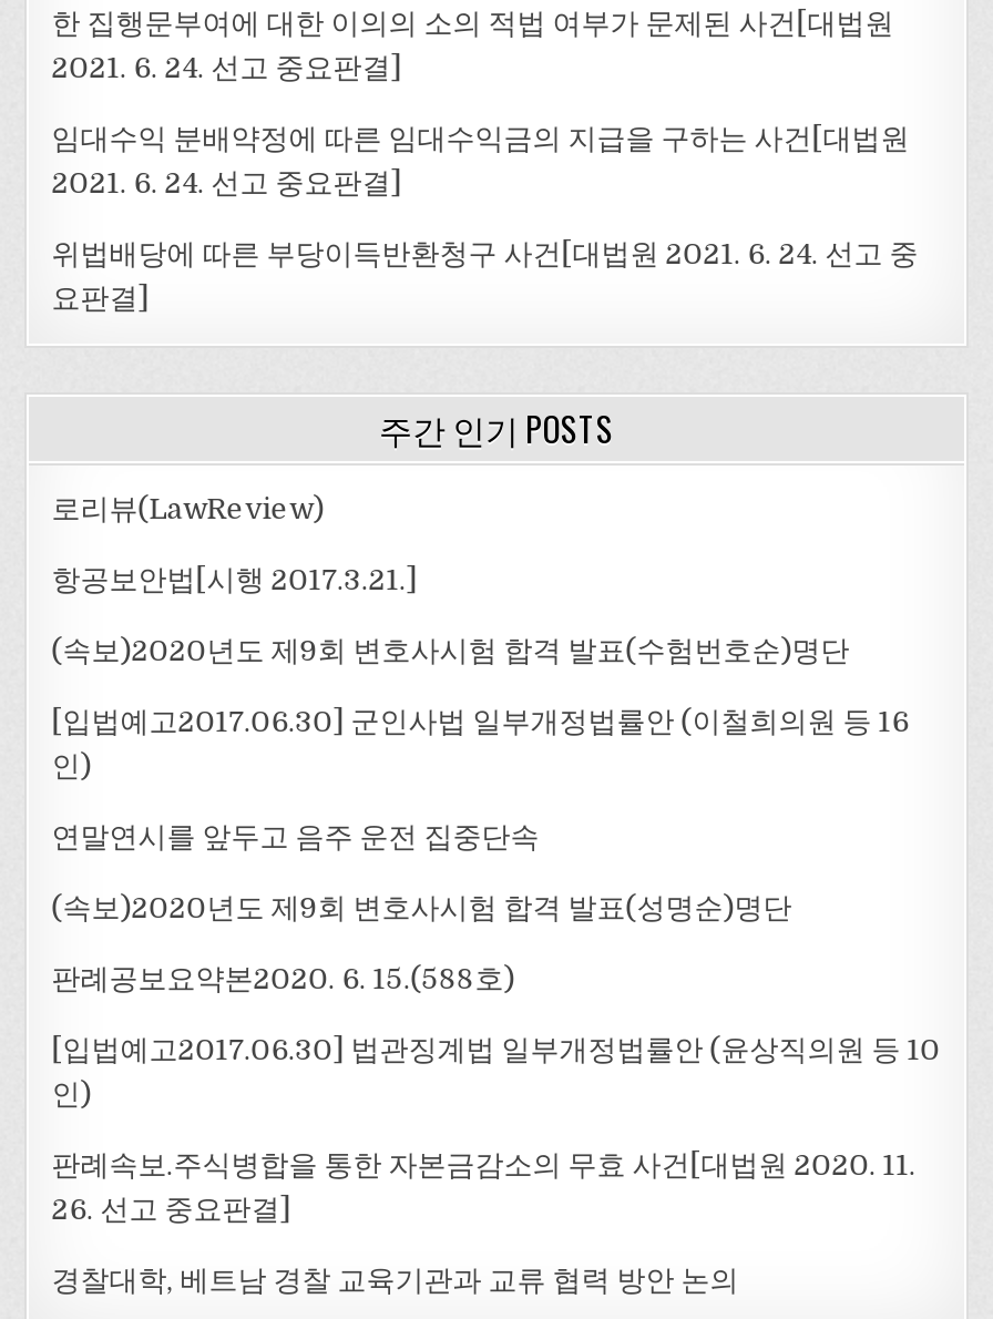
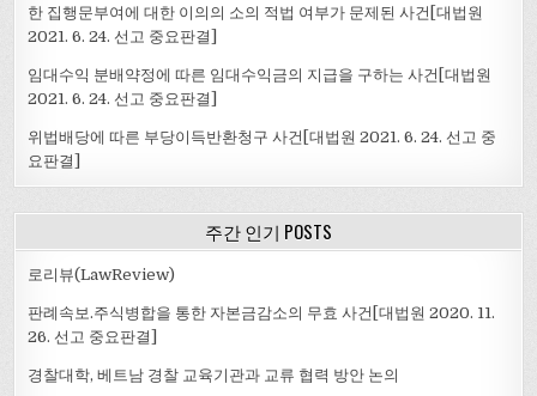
- 항공보안법[시행 2017.3.21.]
- (속보)2020년도 제9회 변호사시험 합격 발표(수험번호순)명단
- [입법예고2017.06.30] 군인사법 일부개정법률안 (이철희의원 등 16
- 인)
- 연말연시를 앞두고 음주 운전 집중단속
- (속보)2020년도 제9회 변호사시험 합격 발표(성명순)명단
- 판례공보요약본2020. 6. 15.(588호)
- [입법예고2017.06.30] 법관징계법 일부개정법률안 (윤상직의원 등 10
- 인)
